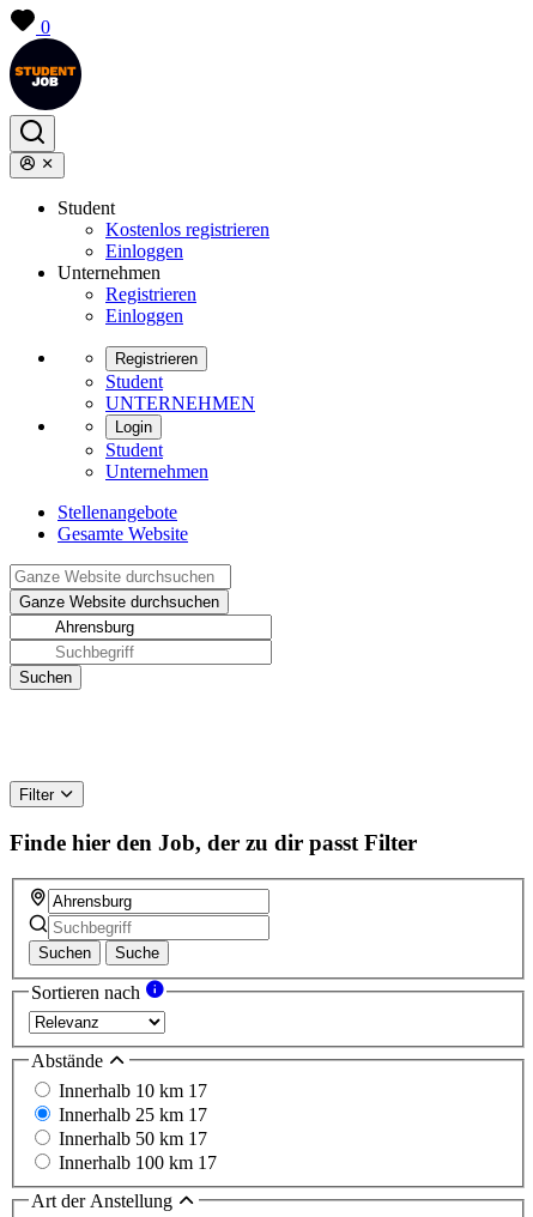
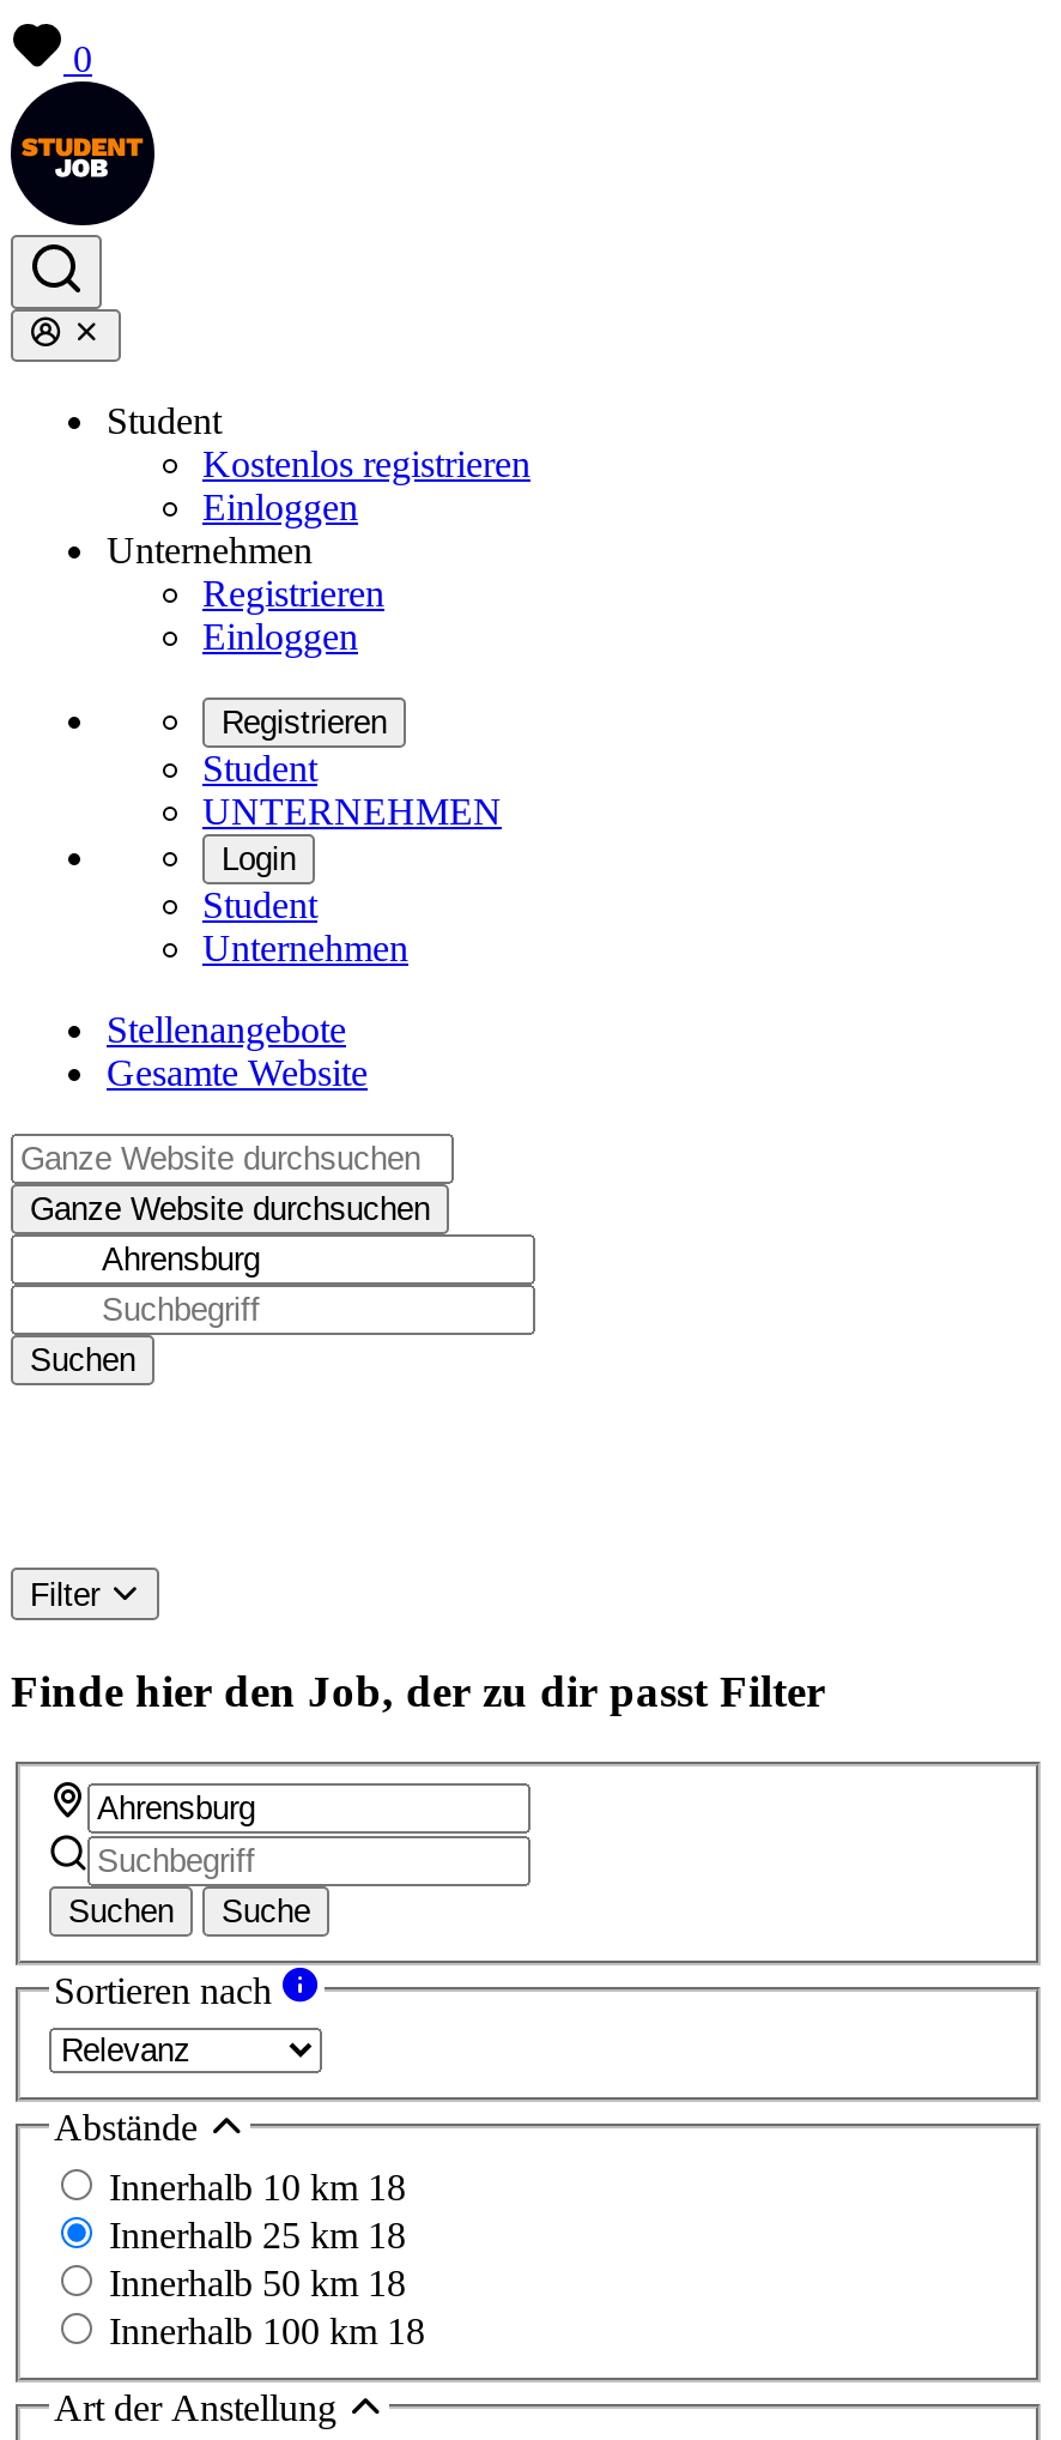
- Innerhalb 10 km 17
+ Innerhalb 10 km 18

- Innerhalb 25 km 17
+ Innerhalb 25 km 18

- Innerhalb 50 km 17
+ Innerhalb 50 km 18

- Innerhalb 100 km 17
+ Innerhalb 100 km 18
